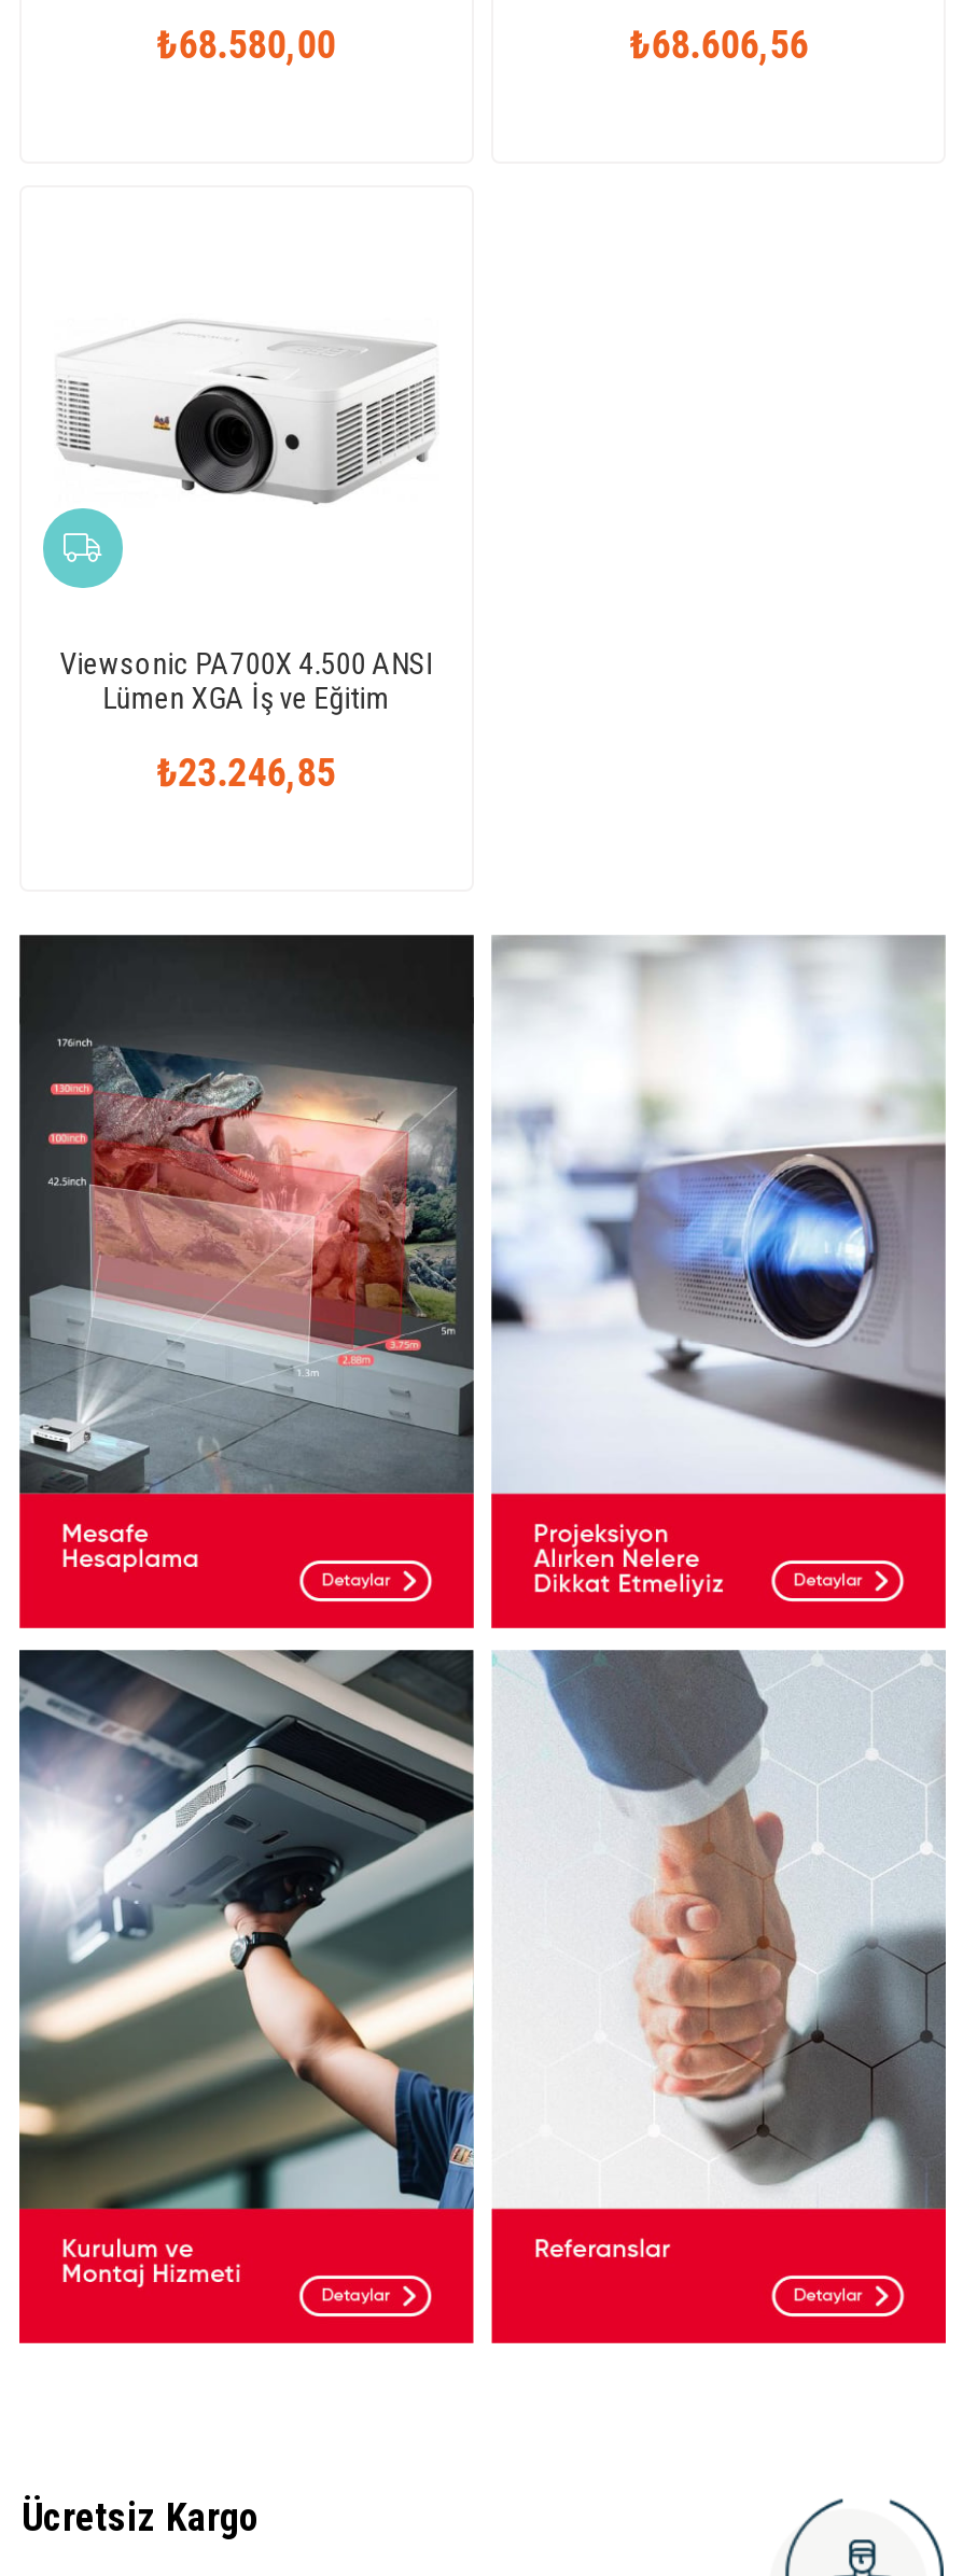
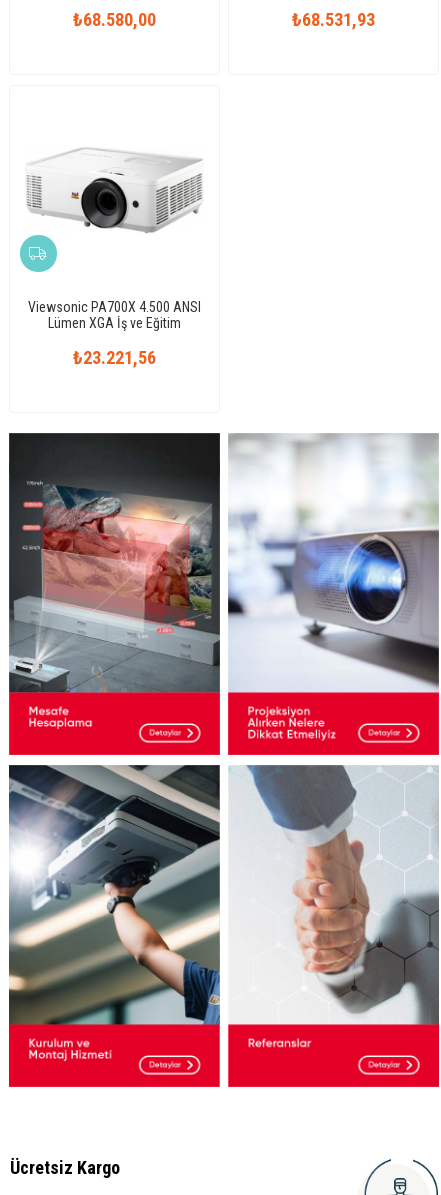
- ₺68.606,56
+ ₺68.531,93

- ₺23.246,85
+ ₺23.221,56
